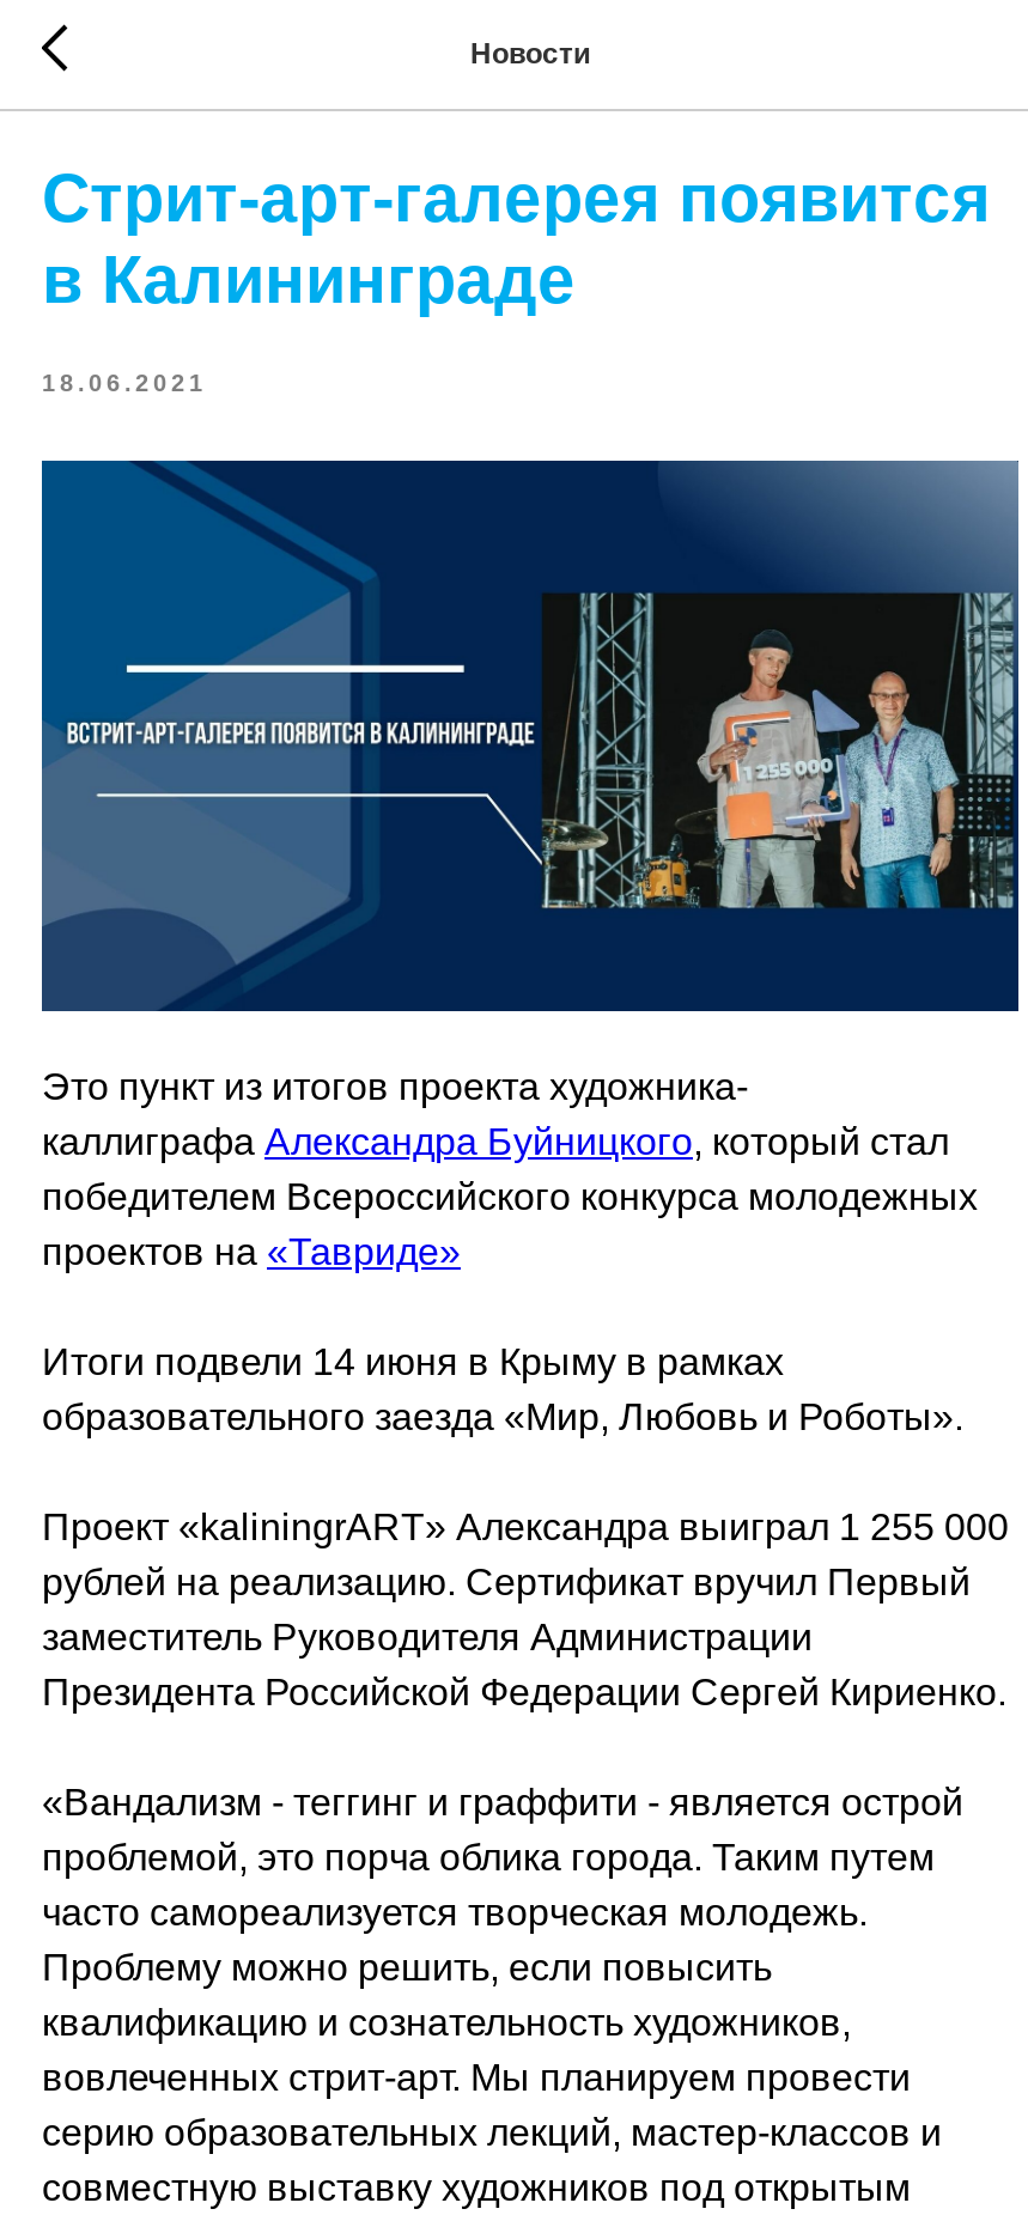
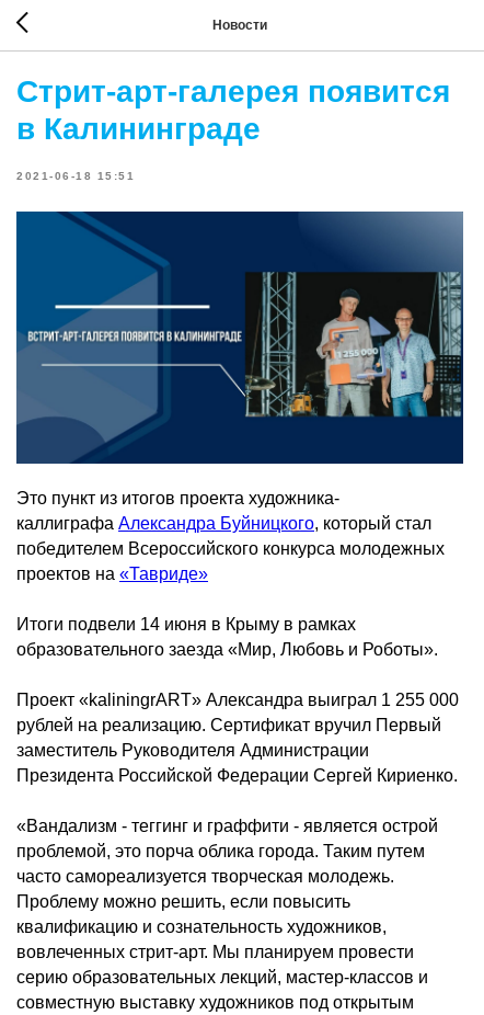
- 18.06.2021
+ 2021-06-18 15:51
